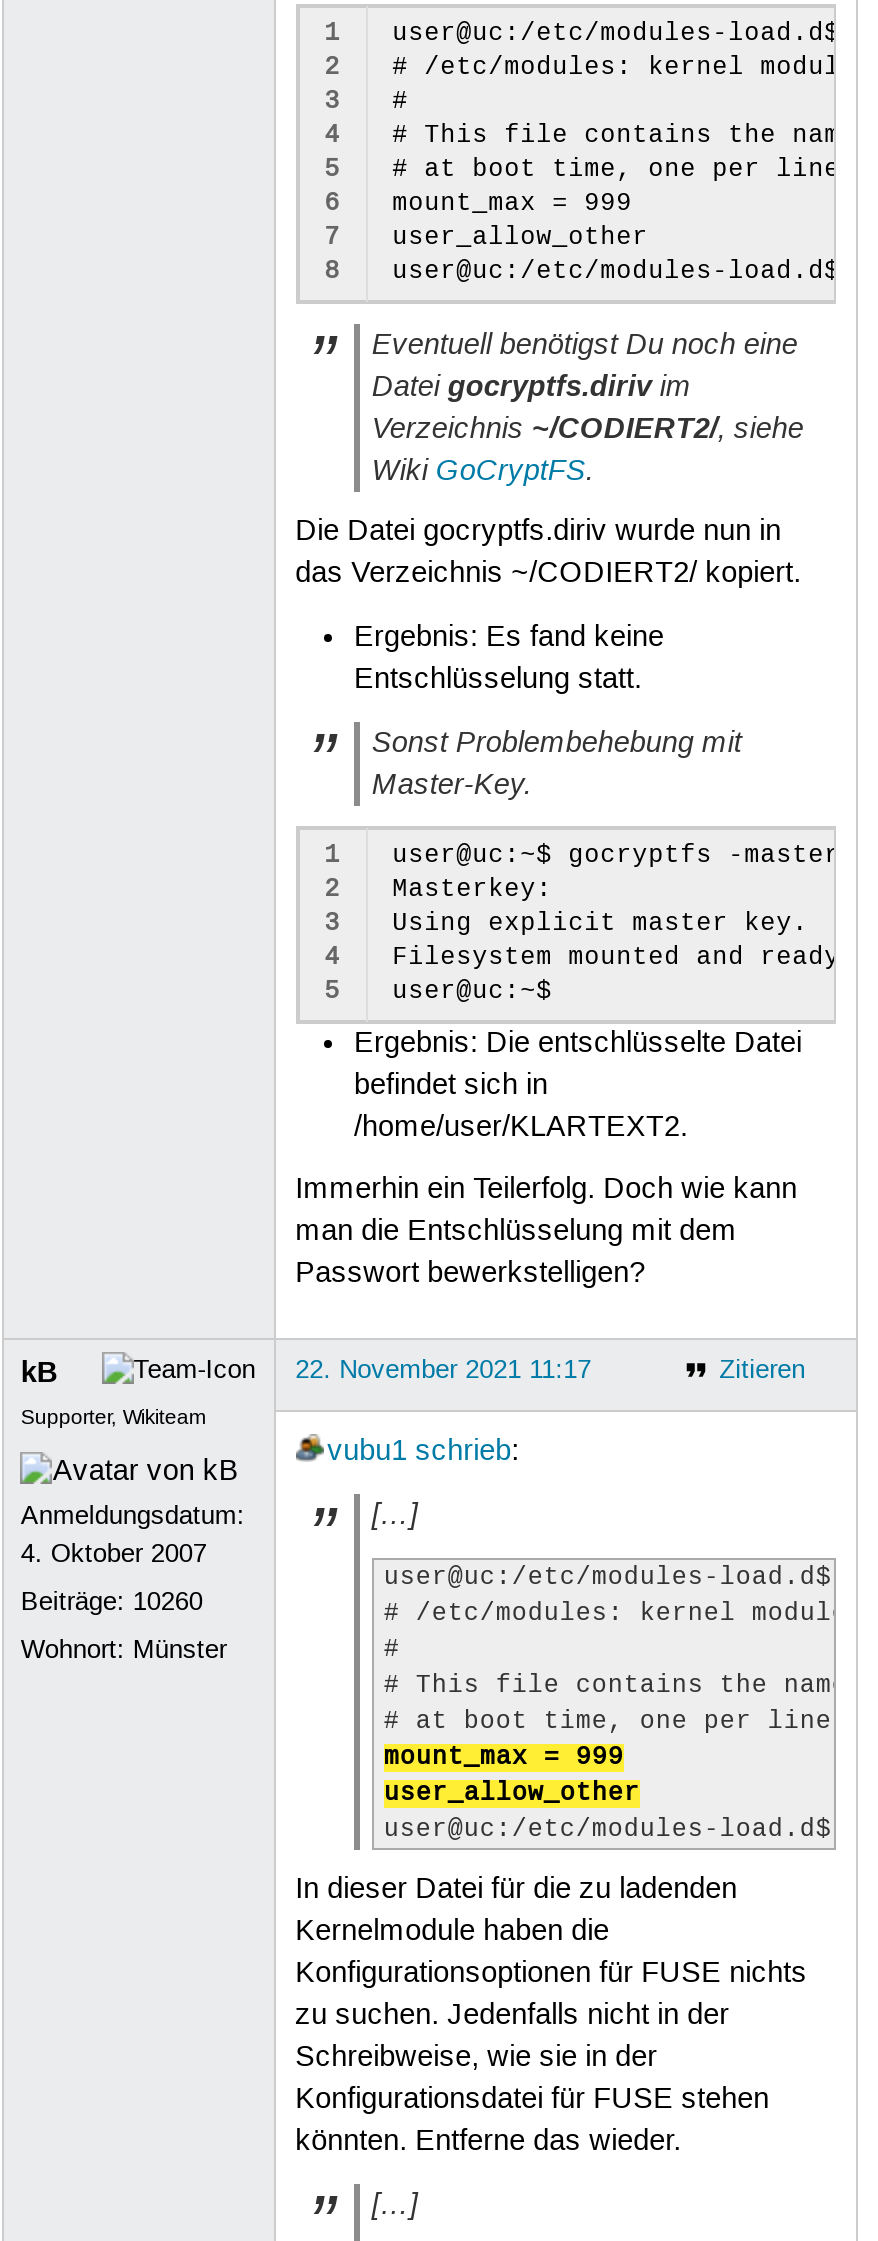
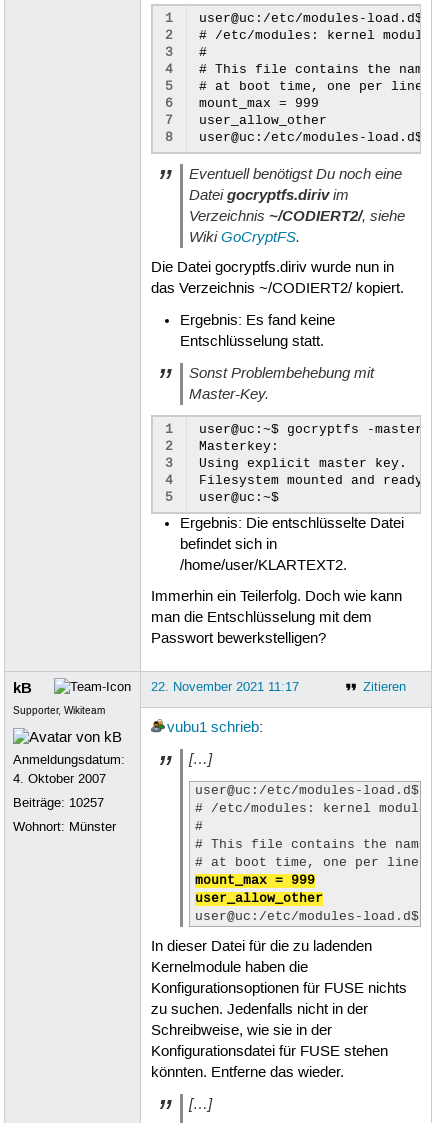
- Beiträge: 10260
+ Beiträge: 10257
